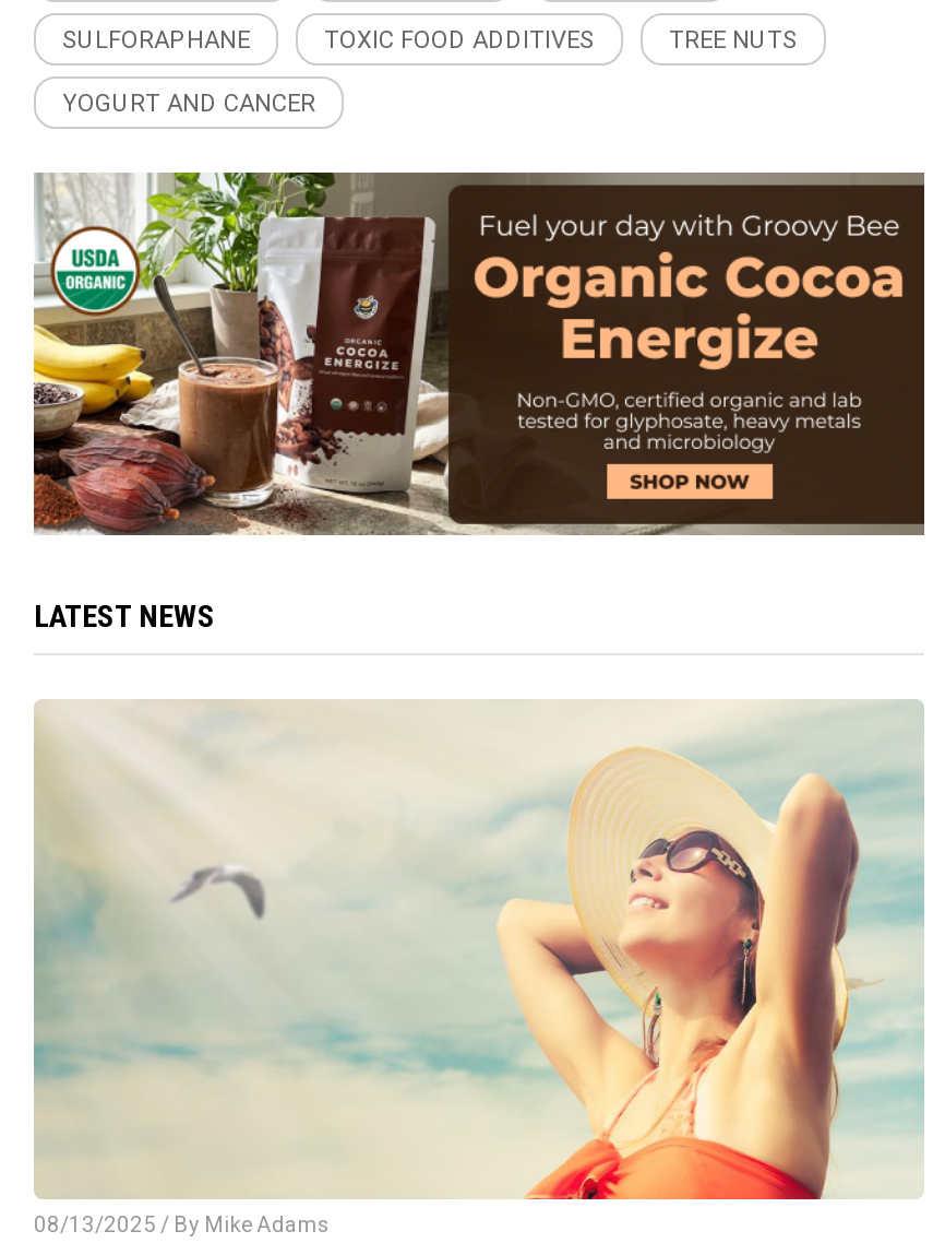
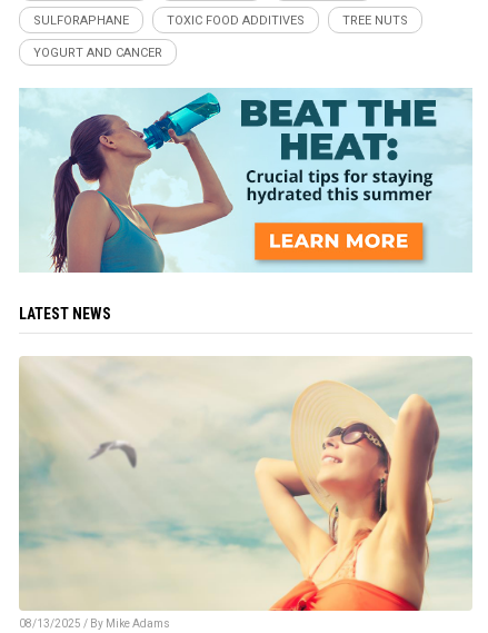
- [image]
+ [image]
